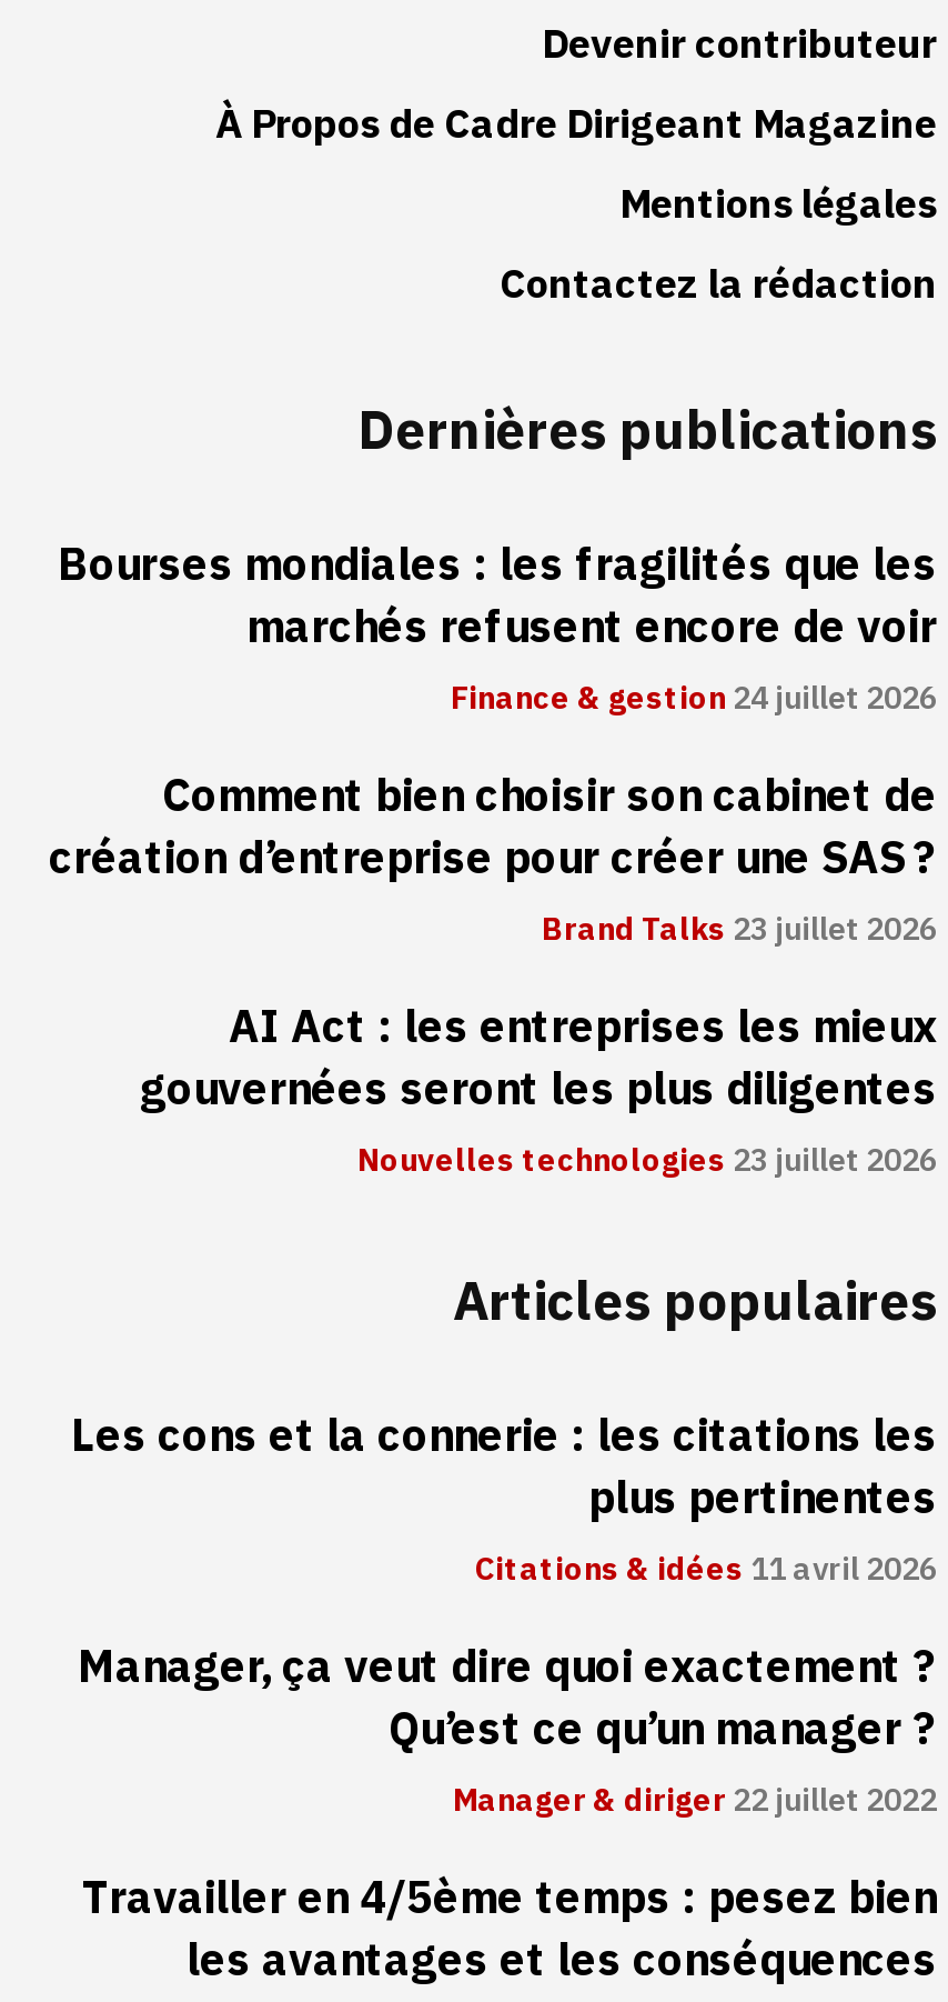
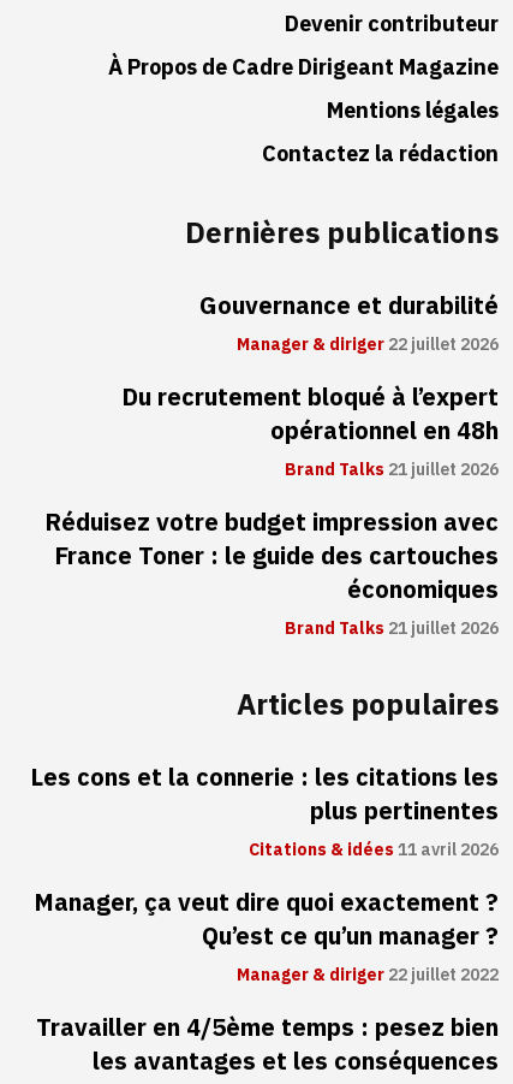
- Bourses mondiales : les fragilités que les
- marchés refusent encore de voir
- Finance & gestion 24 juillet 2026
+ Gouvernance et durabilité
+ Manager & diriger 22 juillet 2026

- Comment bien choisir son cabinet de
- création d’entreprise pour créer une SAS ?
- Brand Talks 23 juillet 2026
+ Du recrutement bloqué à l’expert
+ opérationnel en 48h
+ Brand Talks 21 juillet 2026

- AI Act : les entreprises les mieux
- gouvernées seront les plus diligentes
- Nouvelles technologies 23 juillet 2026
+ Réduisez votre budget impression avec
+ France Toner : le guide des cartouches
+ économiques
+ Brand Talks 21 juillet 2026
